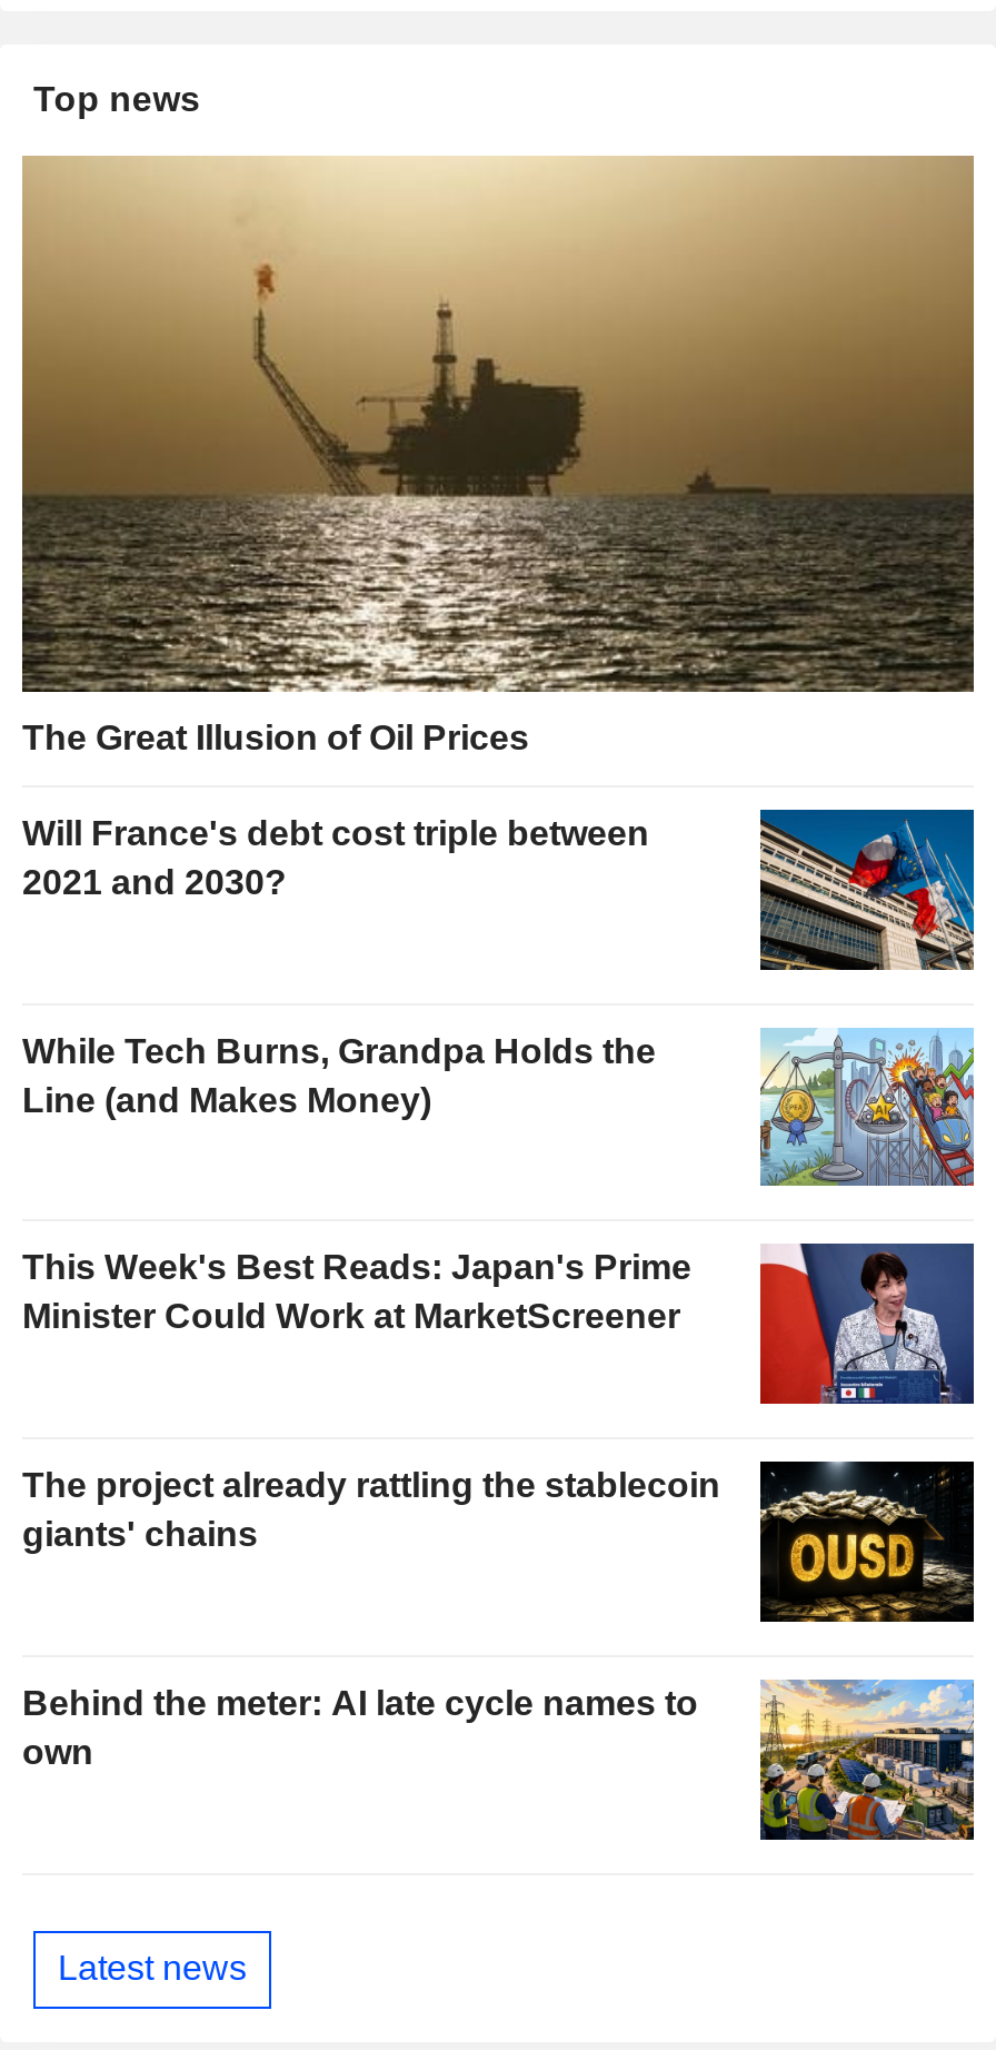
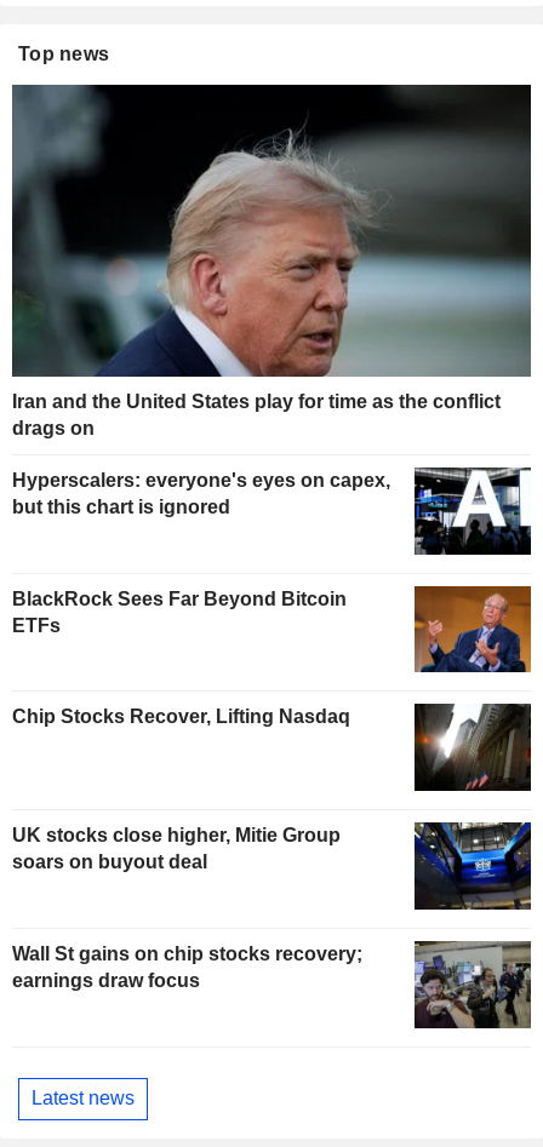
- [image]
- The Great Illusion of Oil Prices
+ [image]
+ Iran and the United States play for time as the conflict
+ drags on

- Will France's debt cost triple between
- 2021 and 2030?
+ Hyperscalers: everyone's eyes on capex,
+ but this chart is ignored

- [image]
+ [image]

- While Tech Burns, Grandpa Holds the
- Line (and Makes Money)
+ BlackRock Sees Far Beyond Bitcoin
+ ETFs

- [image]
+ [image]

- This Week's Best Reads: Japan's Prime
- Minister Could Work at MarketScreener
+ Chip Stocks Recover, Lifting Nasdaq

- [image]
+ [image]

- The project already rattling the stablecoin
- giants' chains
+ UK stocks close higher, Mitie Group
+ soars on buyout deal

- [image]
+ [image]

- Behind the meter: AI late cycle names to
- own
+ Wall St gains on chip stocks recovery;
+ earnings draw focus

- [image]
+ [image]
